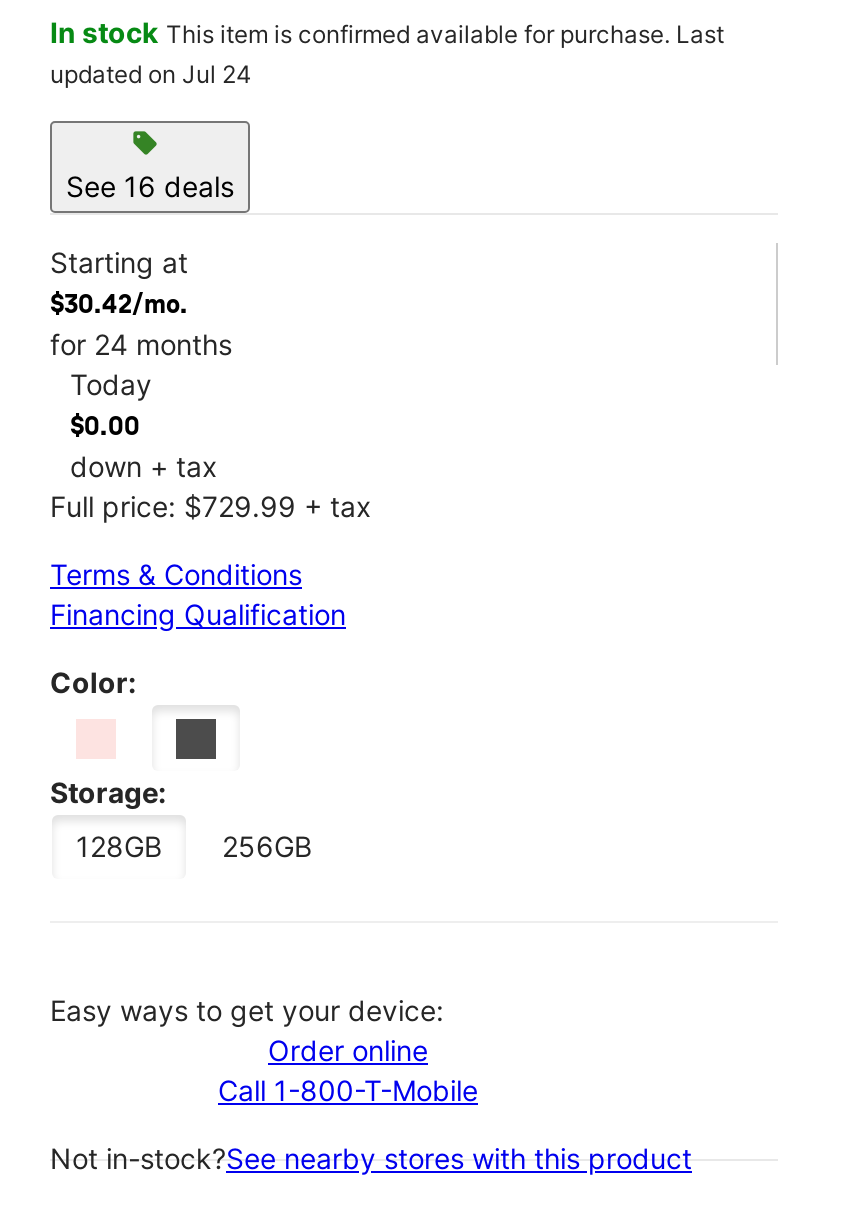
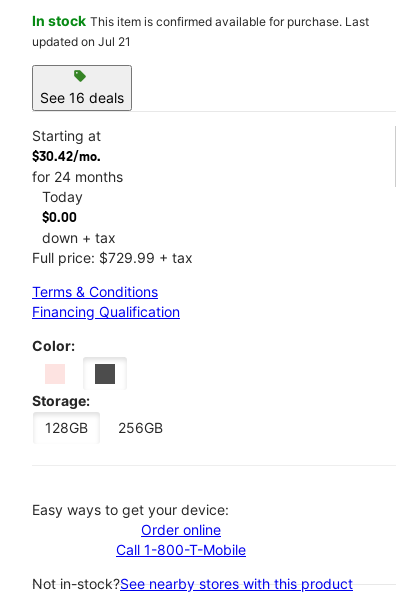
- updated on Jul 24
+ updated on Jul 21
